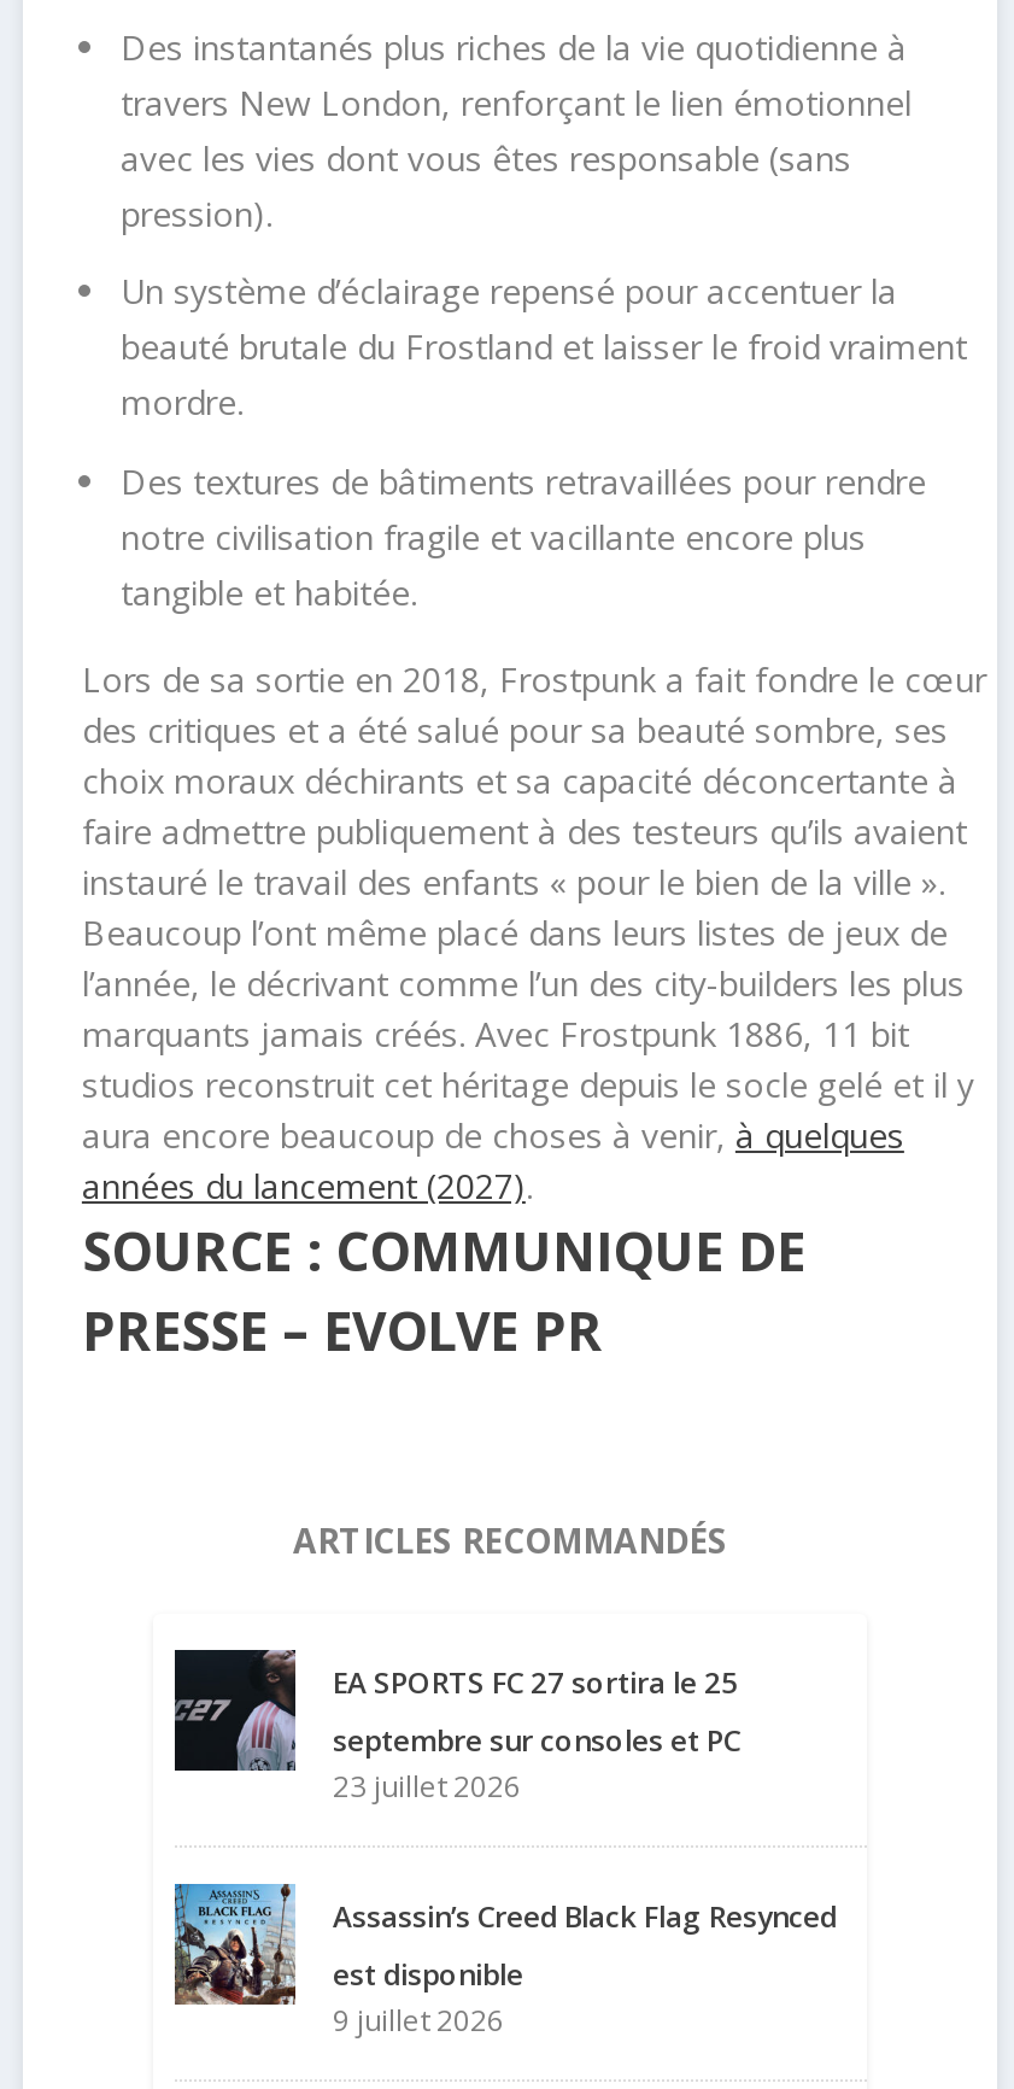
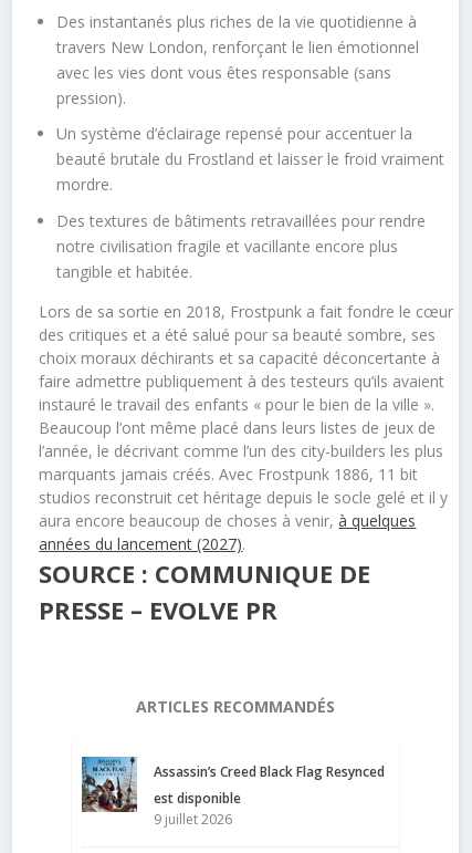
- [image]
- EA SPORTS FC 27 sortira le 25
- septembre sur consoles et PC
- 23 juillet 2026
